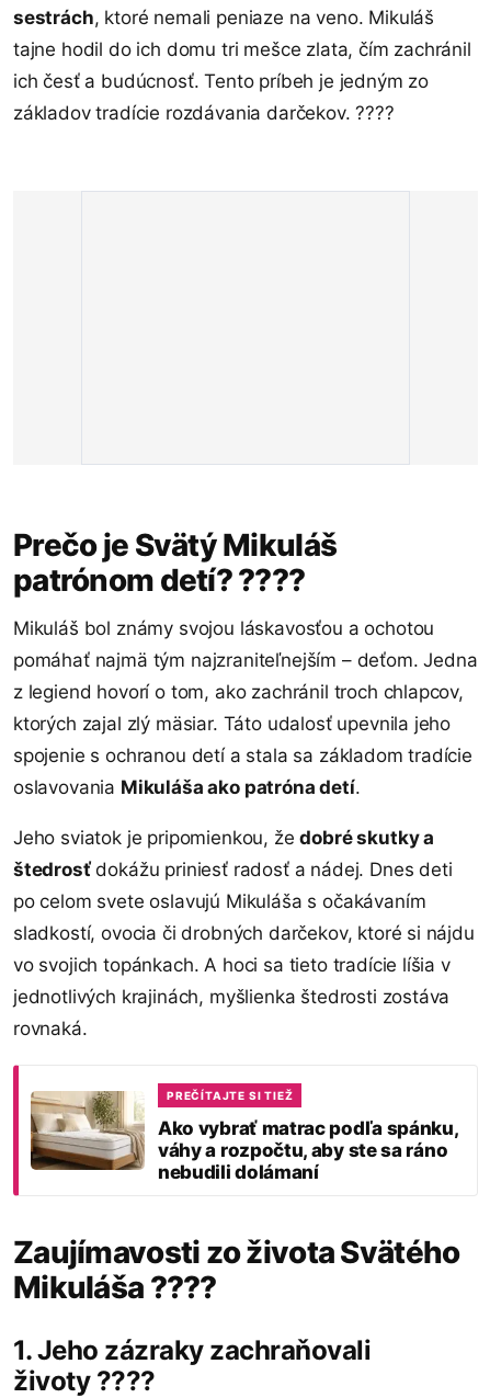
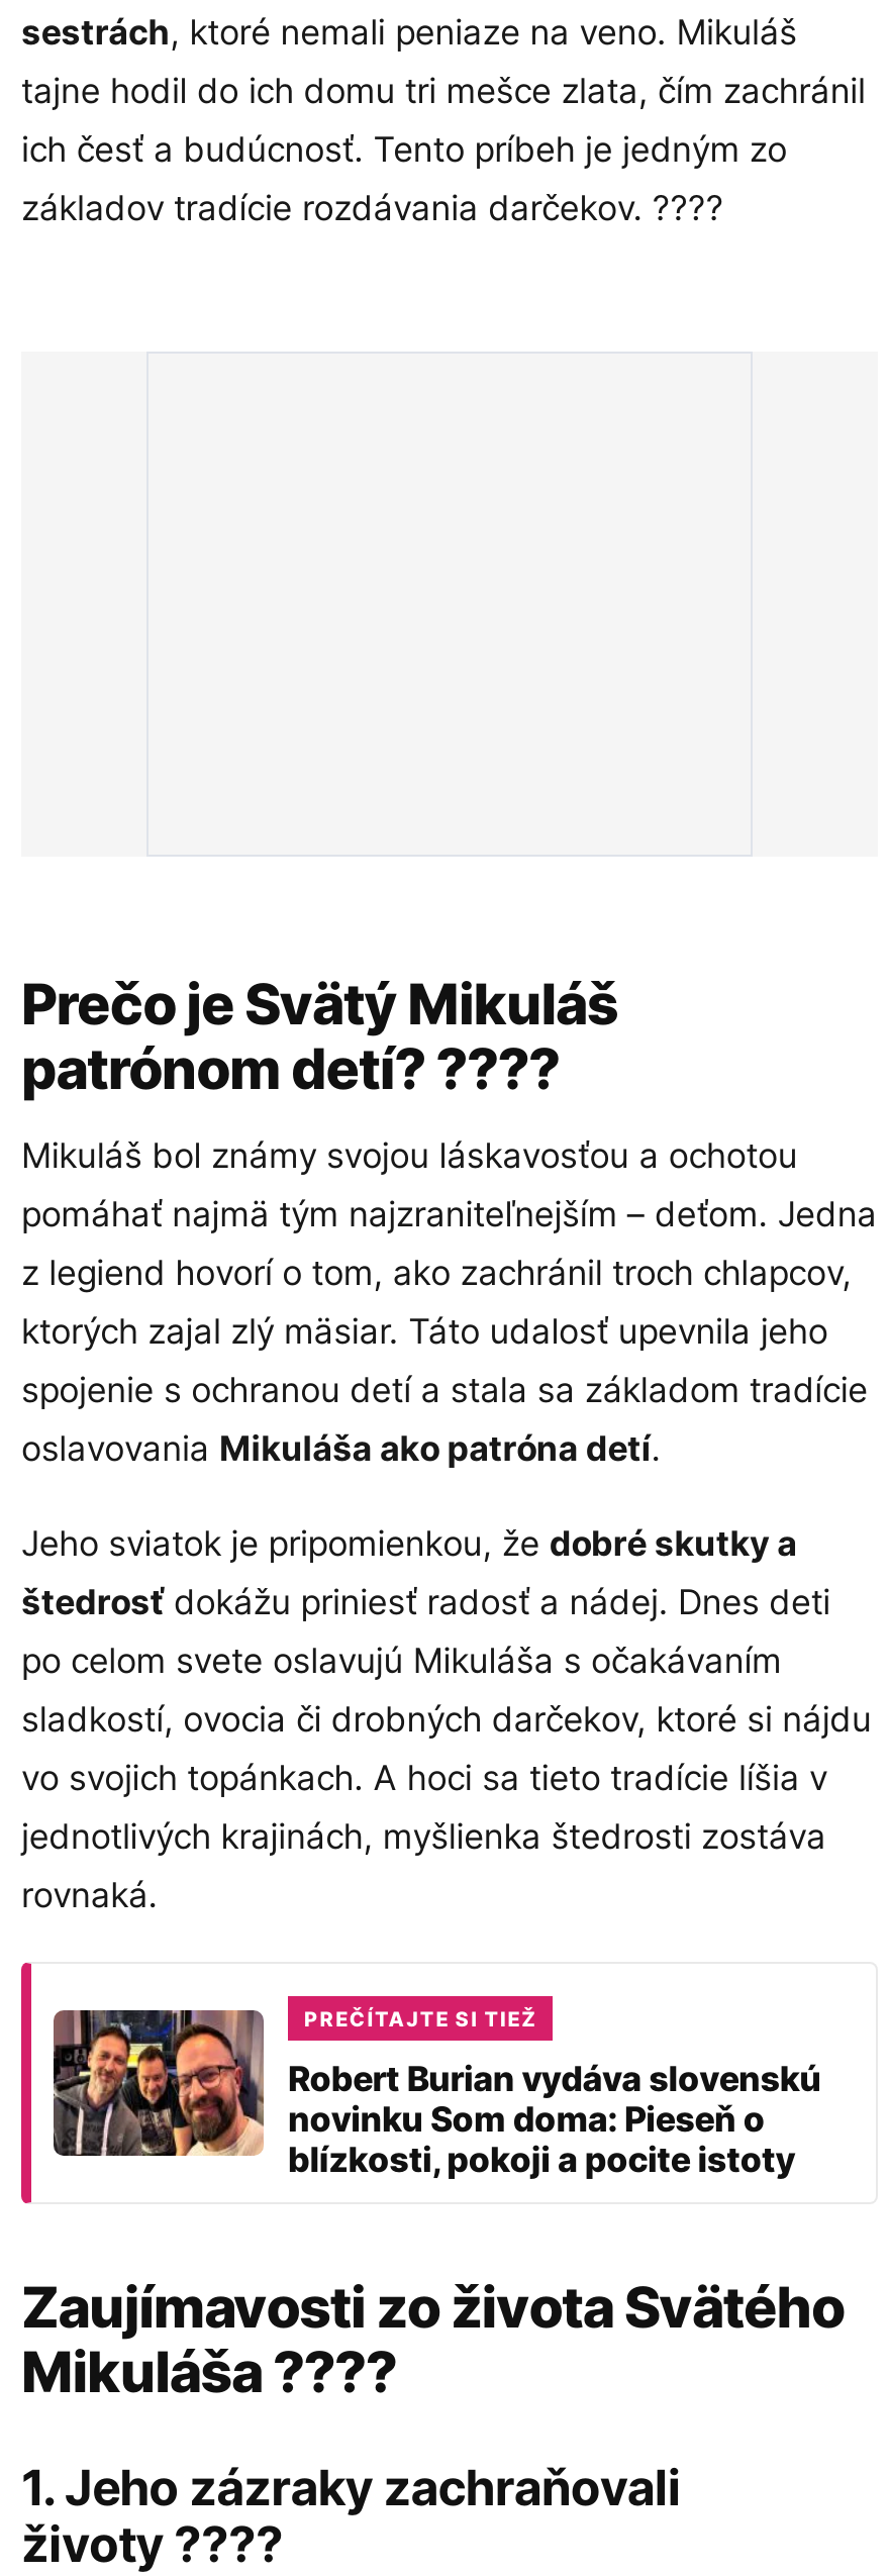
- [image]
- Ako vybrať matrac podľa spánku,
- váhy a rozpočtu, aby ste sa ráno
- nebudili dolámaní
+ [image]
+ Robert Burian vydáva slovenskú
+ novinku Som doma: Pieseň o
+ blízkosti, pokoji a pocite istoty
